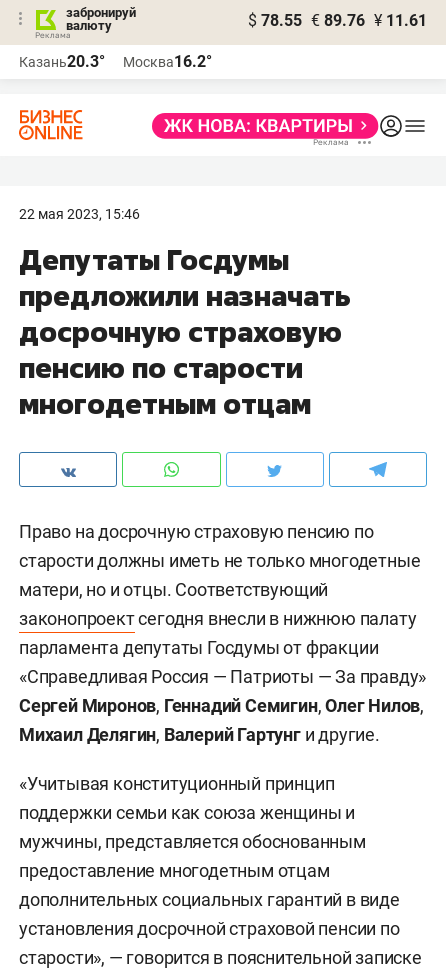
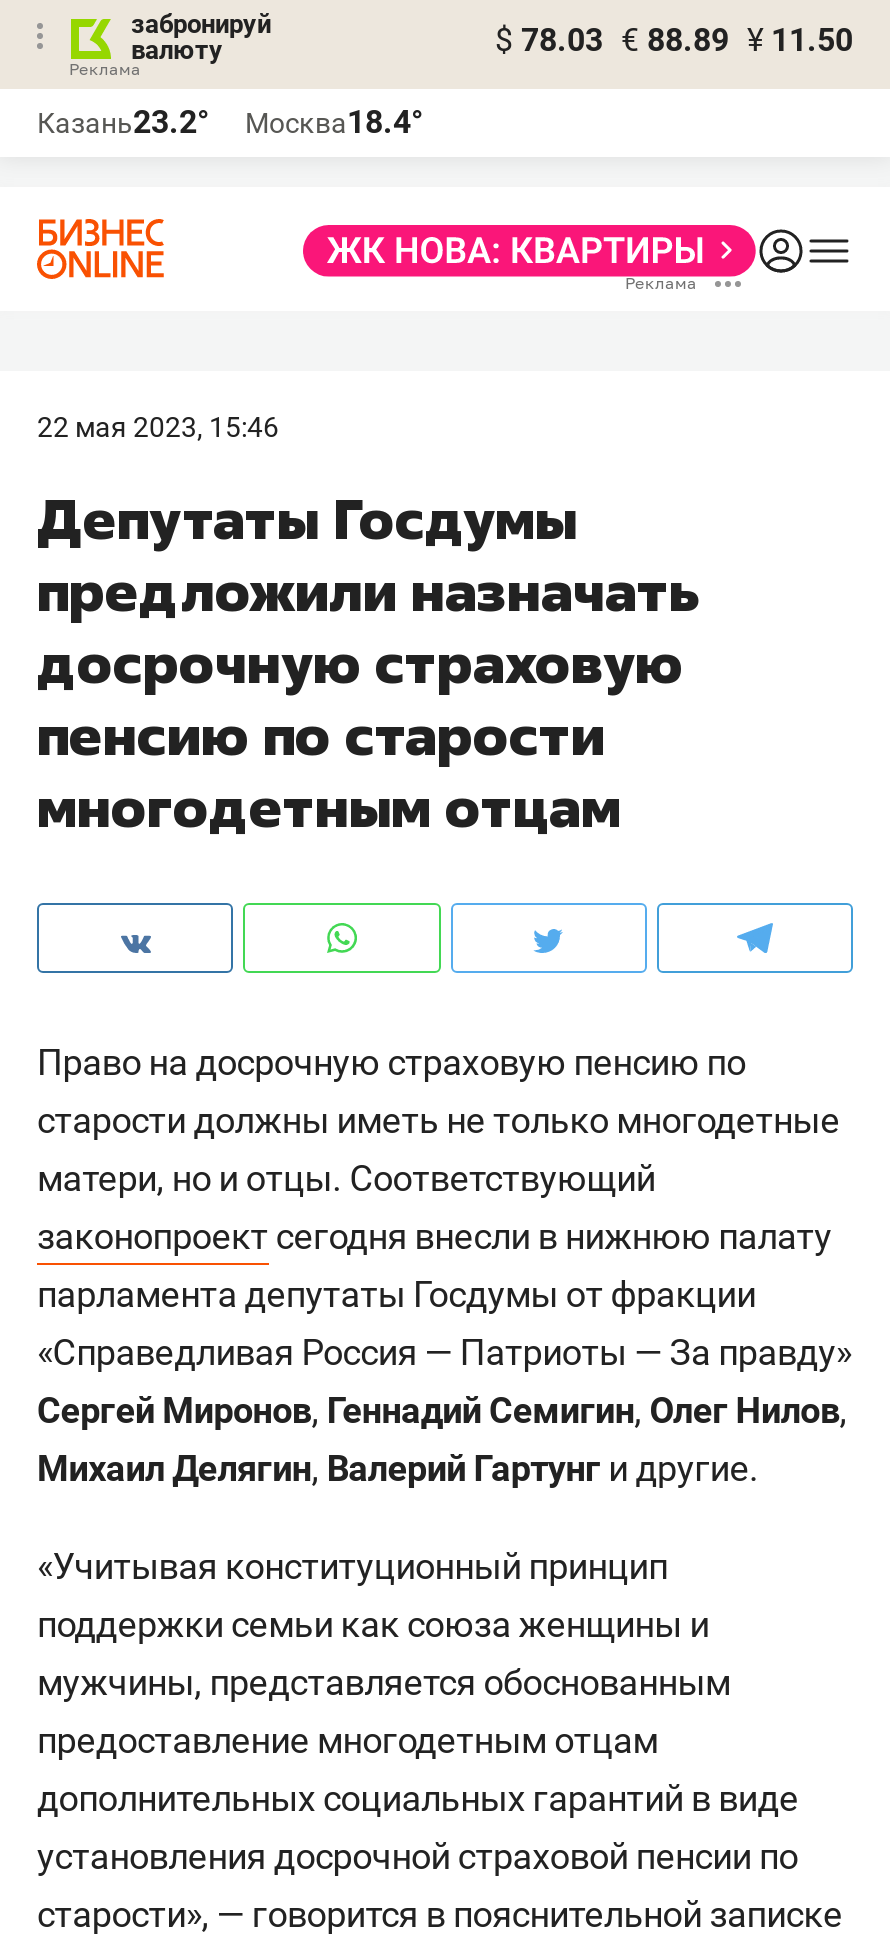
- $ 78.55 € 89.76 ¥ 11.61
+ $ 78.03 € 88.89 ¥ 11.50

- Казань20.3°
+ Казань23.2°

- Москва16.2°
+ Москва18.4°
